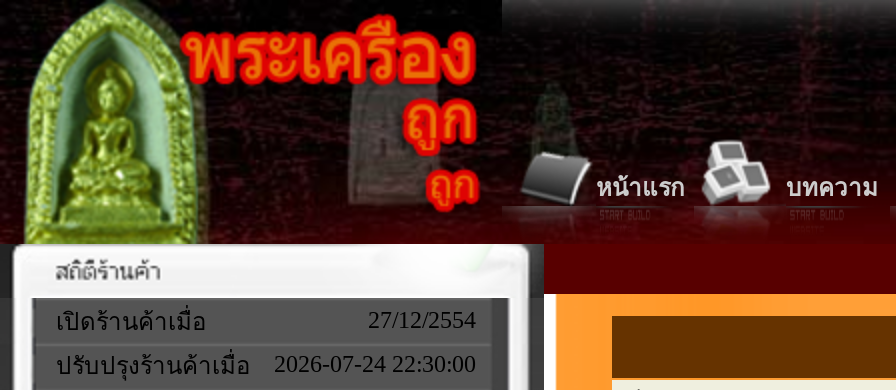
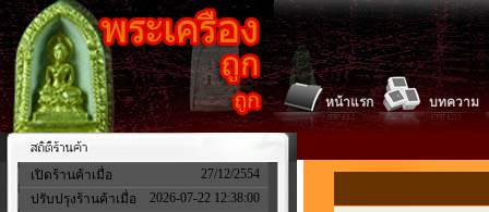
- ปรับปรุงร้านค้าเมื่อ 2026-07-24 22:30:00
+ ปรับปรุงร้านค้าเมื่อ 2026-07-22 12:38:00
